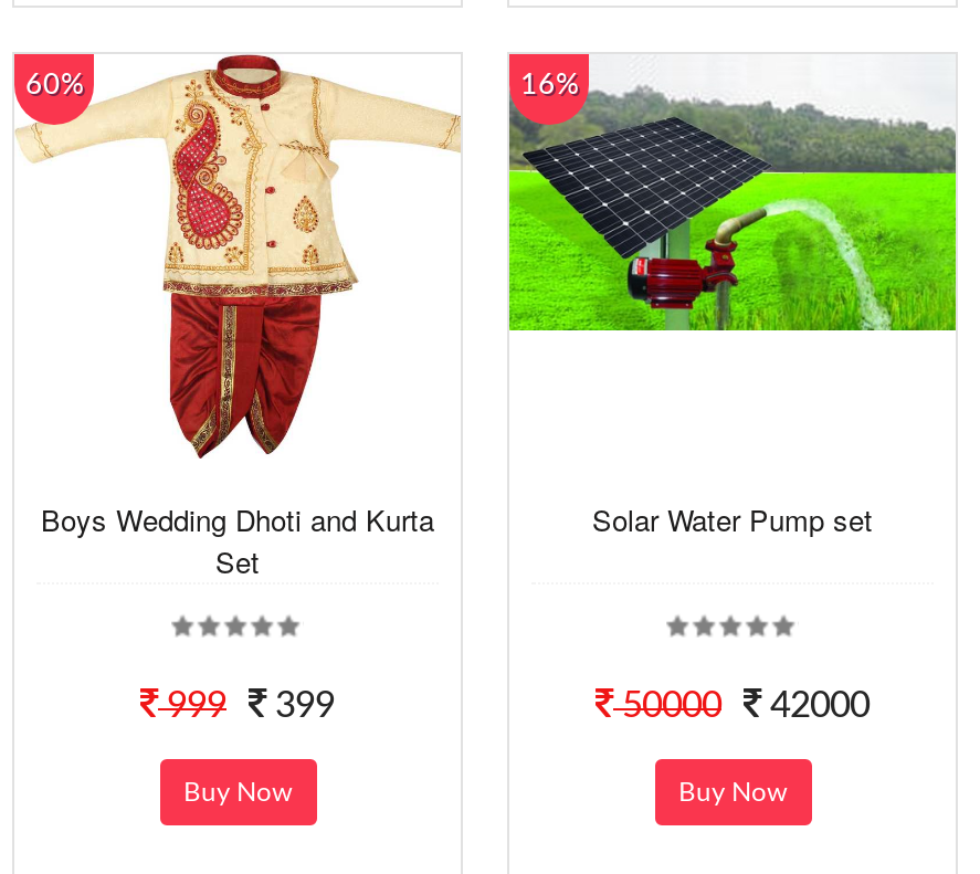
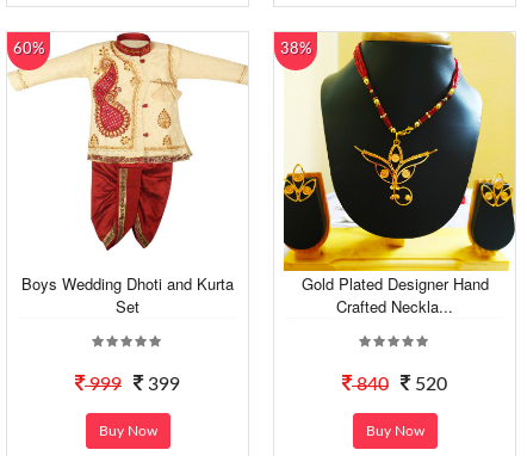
- [image]
- 16%
+ [image]
+ 38%

- Solar Water Pump set
+ Gold Plated Designer Hand
+ Crafted Neckla...

- 50000
- 42000
+ 840
+ 520
